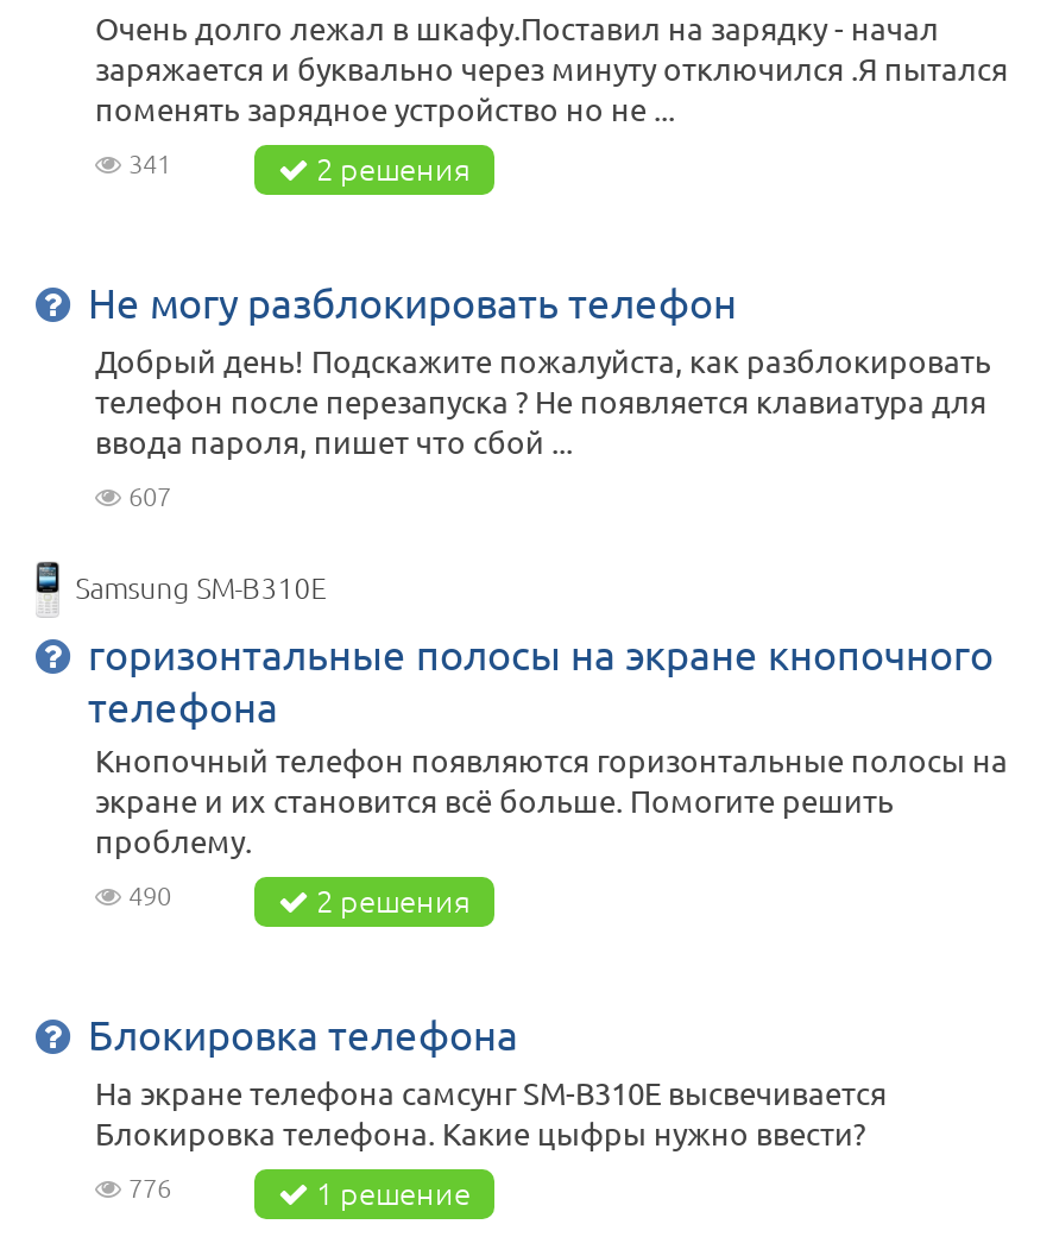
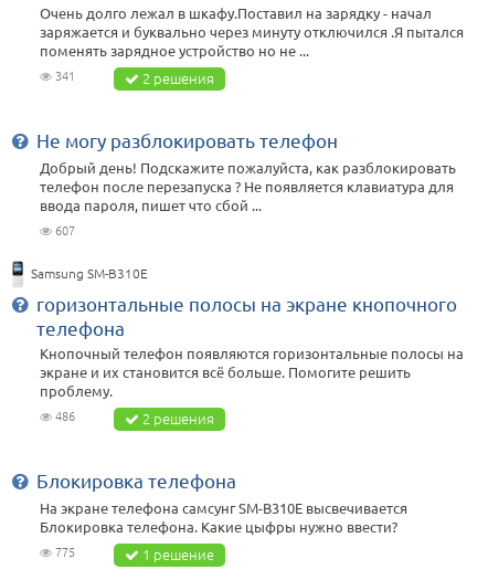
- 490
+ 486

- 776
+ 775
